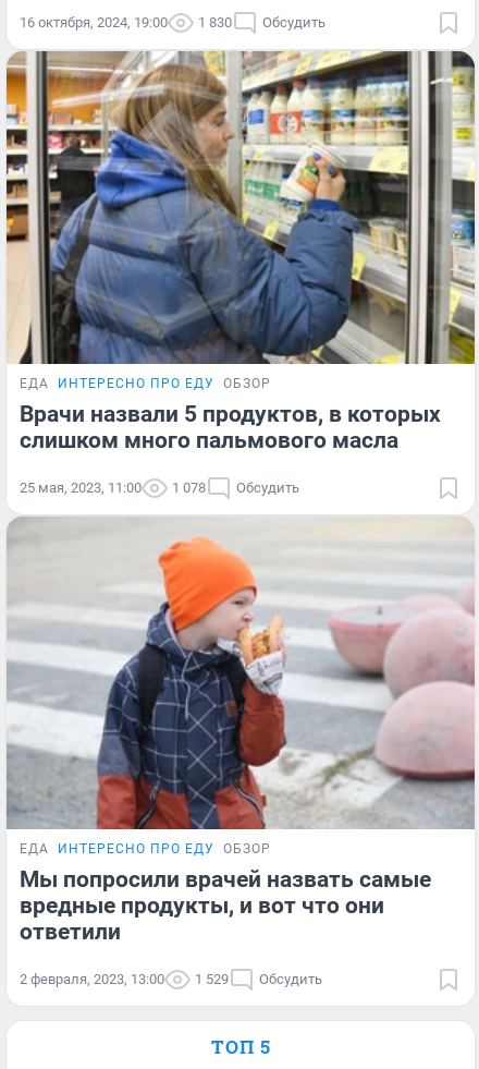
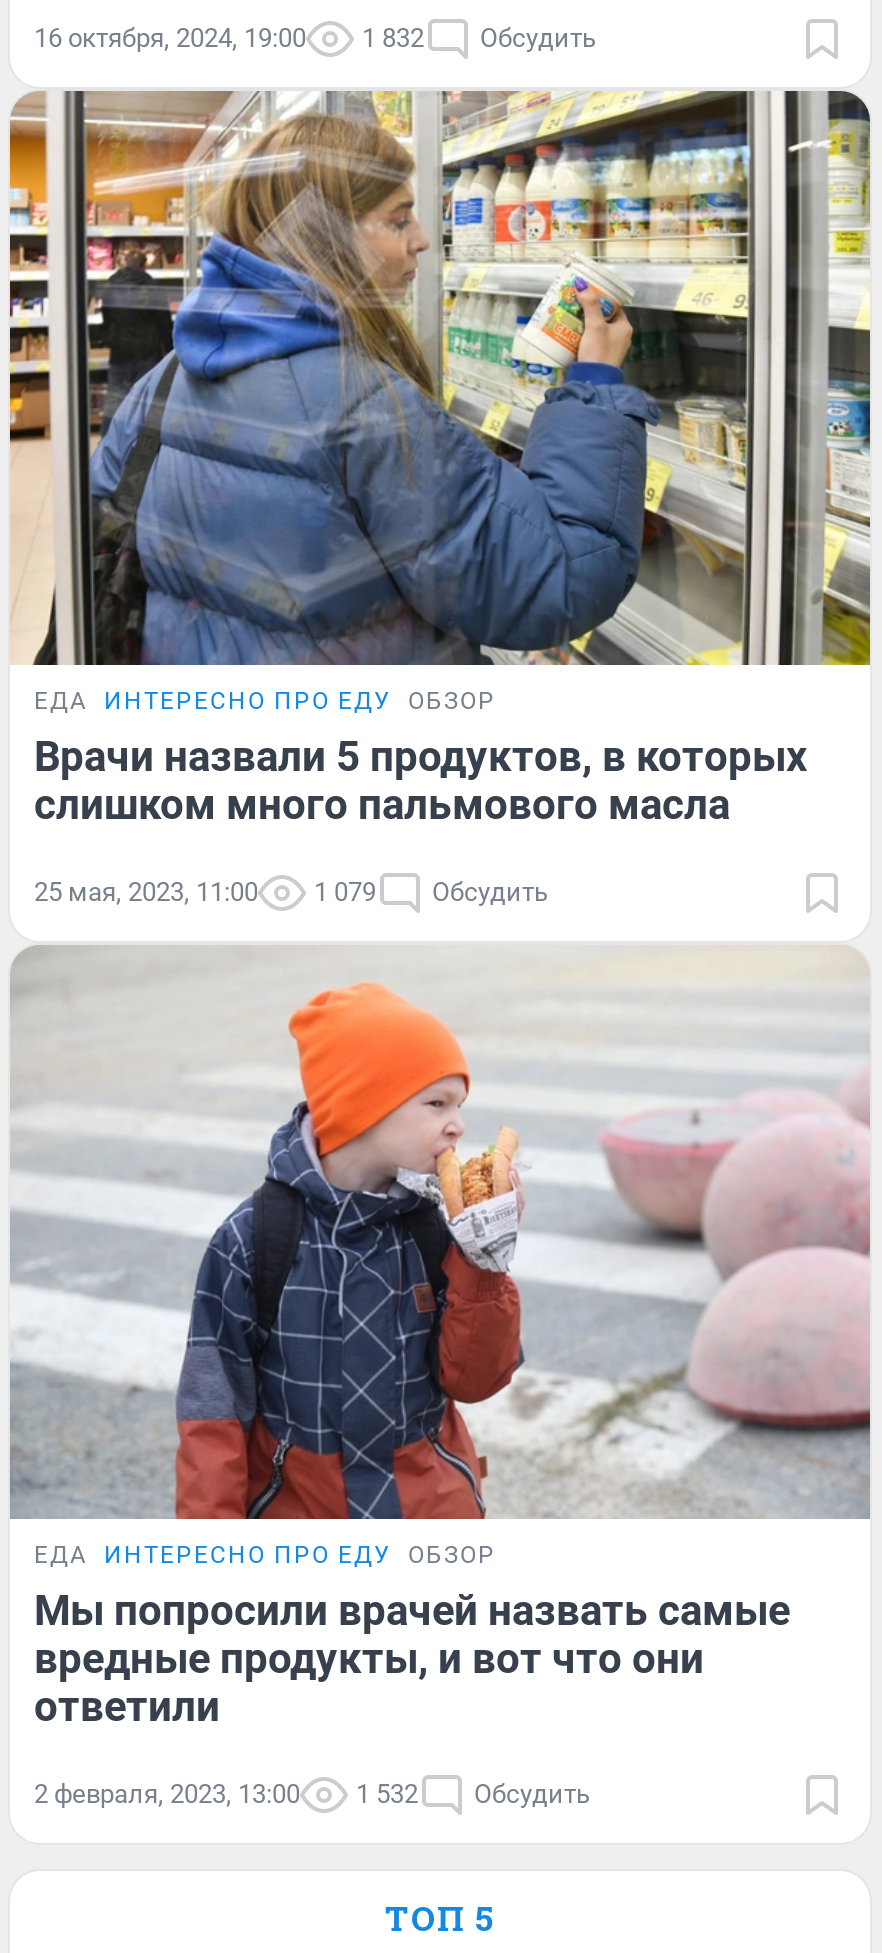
- 16 октября, 2024, 19:00 1 830 Обсудить
+ 16 октября, 2024, 19:00 1 832 Обсудить

- 25 мая, 2023, 11:00 1 078 Обсудить
+ 25 мая, 2023, 11:00 1 079 Обсудить

- 2 февраля, 2023, 13:00 1 529 Обсудить
+ 2 февраля, 2023, 13:00 1 532 Обсудить
